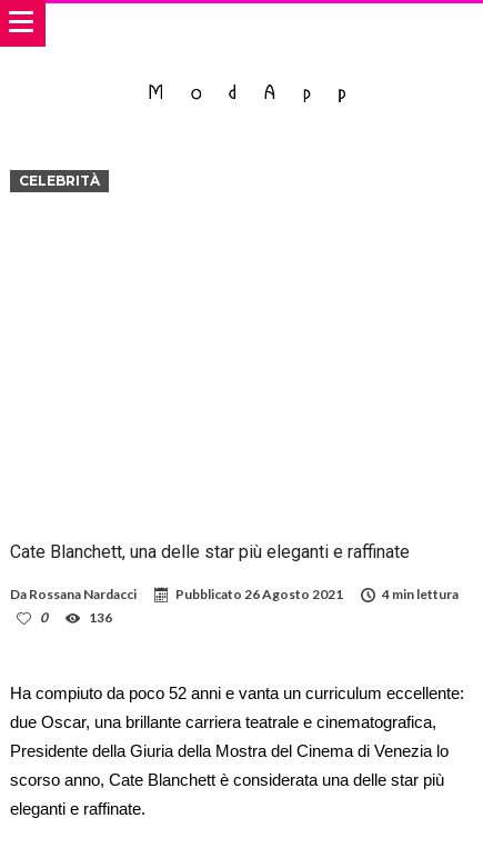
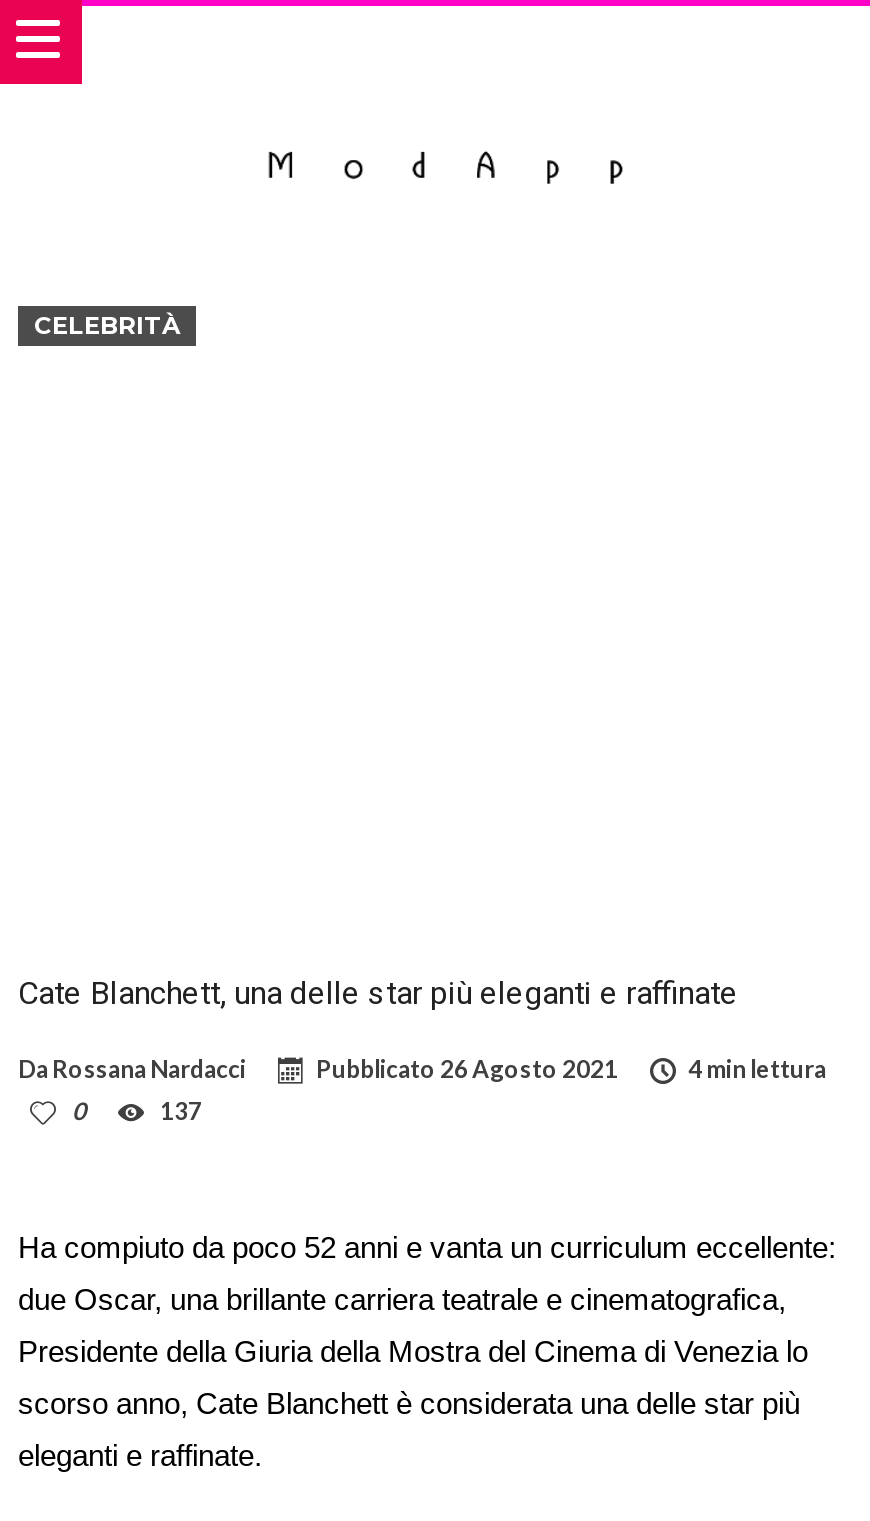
- 136
+ 137
